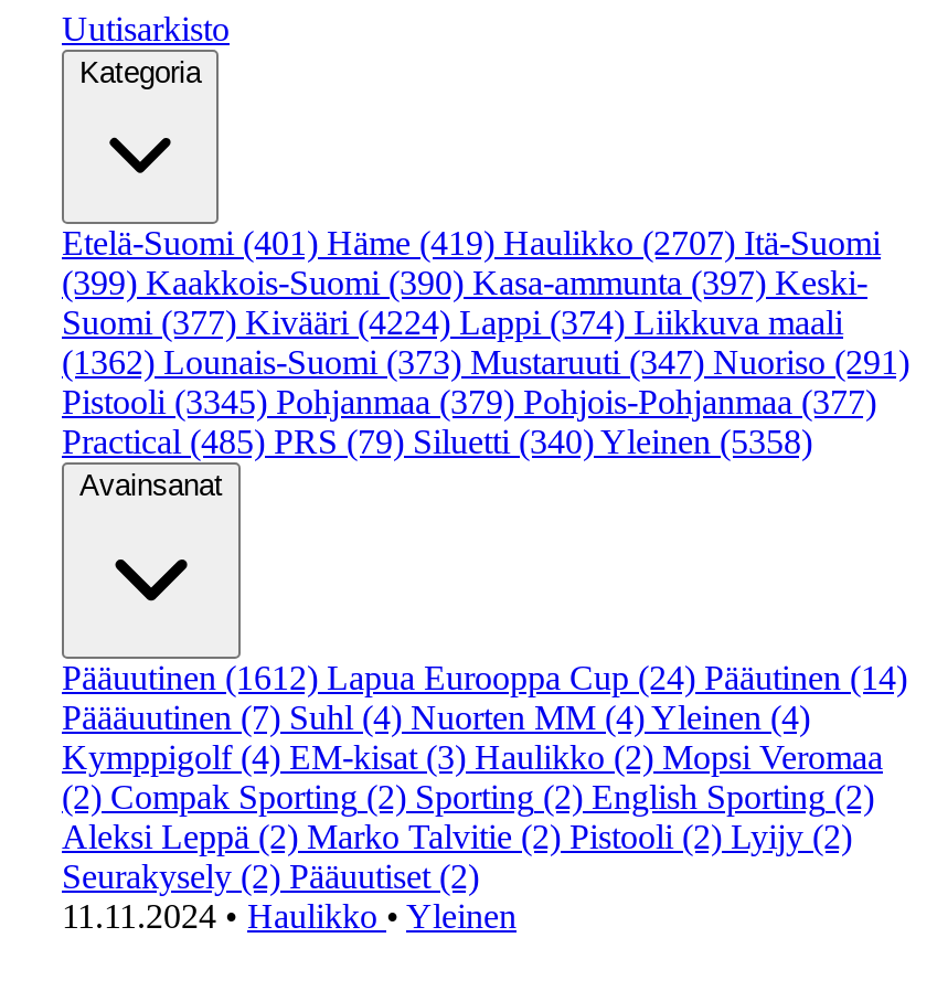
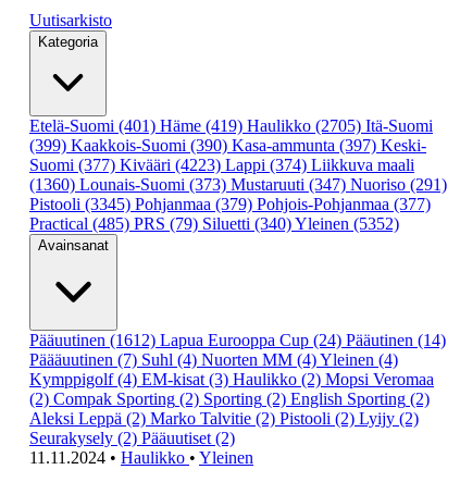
- Etelä-Suomi (401) Häme (419) Haulikko (2707) Itä-Suomi
+ Etelä-Suomi (401) Häme (419) Haulikko (2705) Itä-Suomi

- Suomi (377) Kivääri (4224) Lappi (374) Liikkuva maali
+ Suomi (377) Kivääri (4223) Lappi (374) Liikkuva maali

- (1362) Lounais-Suomi (373) Mustaruuti (347) Nuoriso (291)
+ (1360) Lounais-Suomi (373) Mustaruuti (347) Nuoriso (291)

- Practical (485) PRS (79) Siluetti (340) Yleinen (5358)
+ Practical (485) PRS (79) Siluetti (340) Yleinen (5352)
